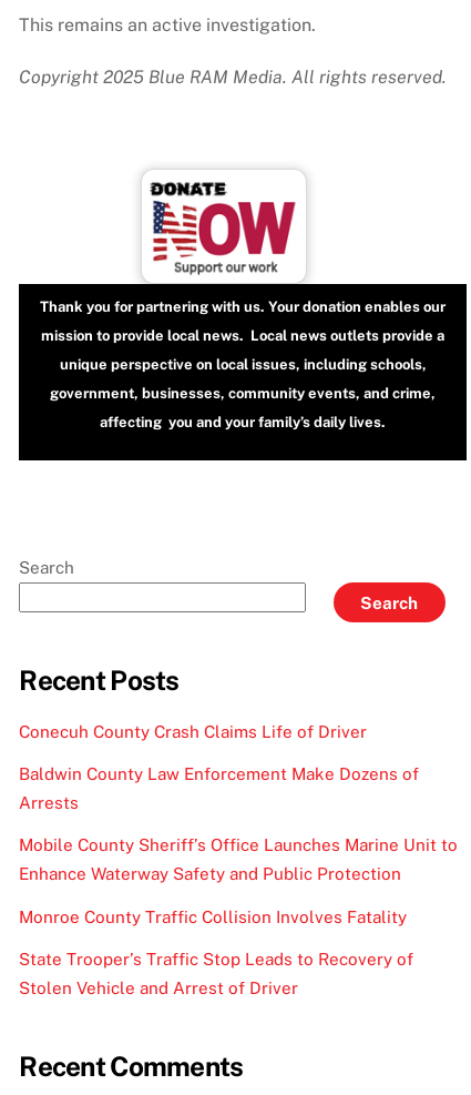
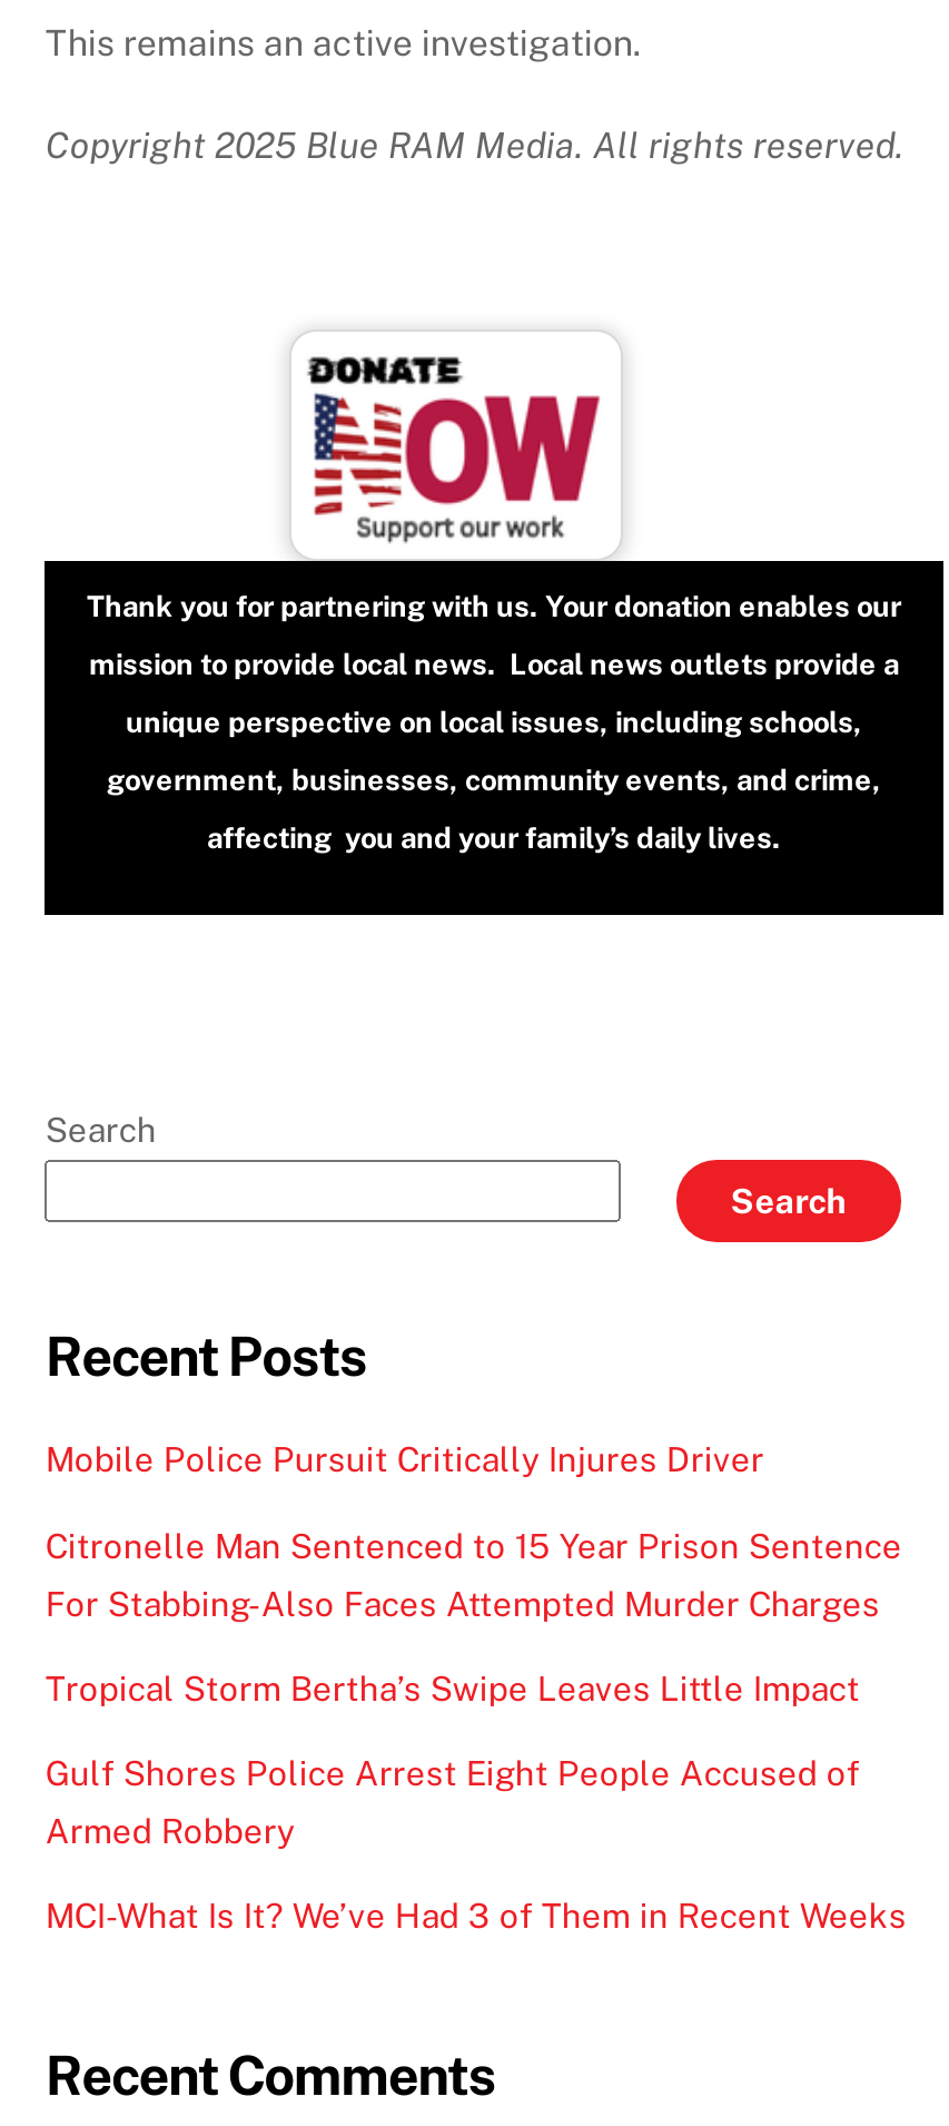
- Conecuh County Crash Claims Life of Driver
- Baldwin County Law Enforcement Make Dozens of
- Arrests
- Mobile County Sheriff’s Office Launches Marine Unit to
- Enhance Waterway Safety and Public Protection
- Monroe County Traffic Collision Involves Fatality
- State Trooper’s Traffic Stop Leads to Recovery of
- Stolen Vehicle and Arrest of Driver
+ Mobile Police Pursuit Critically Injures Driver
+ Citronelle Man Sentenced to 15 Year Prison Sentence
+ For Stabbing-Also Faces Attempted Murder Charges
+ Tropical Storm Bertha’s Swipe Leaves Little Impact
+ Gulf Shores Police Arrest Eight People Accused of
+ Armed Robbery
+ MCI-What Is It? We’ve Had 3 of Them in Recent Weeks
